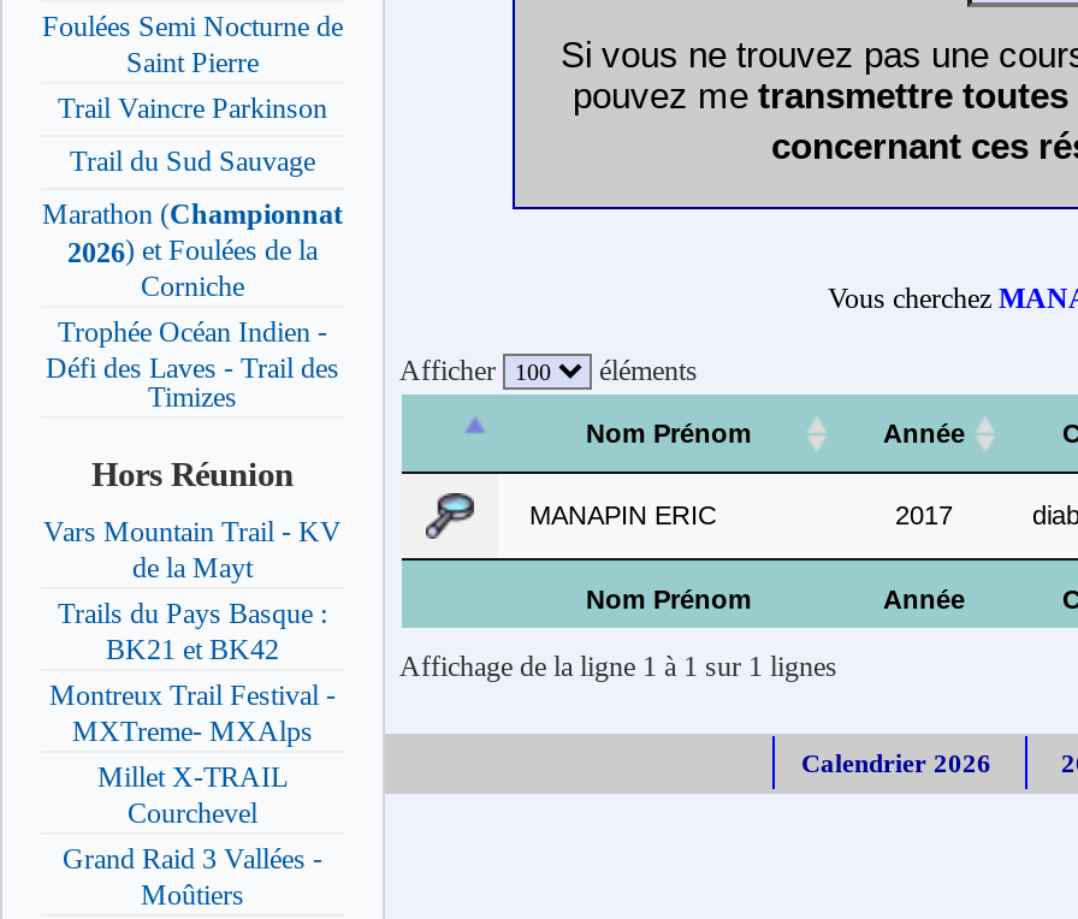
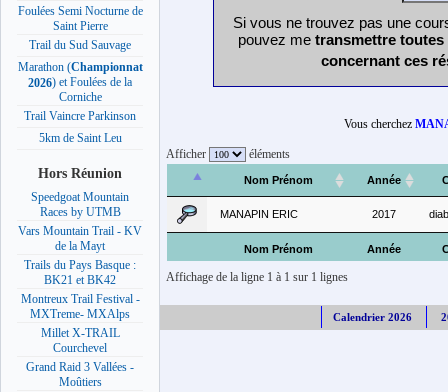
moved down: Trail Vaincre Parkinson

moved up: Trail du Sud Sauvage | Marathon (Championnat | 2026) et Foulées de la | Corniche

- Trophée Océan Indien -
- Défi des Laves - Trail des
- Timizes
+ 5km de Saint Leu

+ Speedgoat Mountain
+ Races by UTMB

moved up: Hors Réunion
